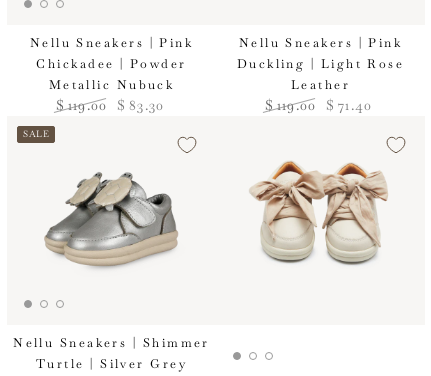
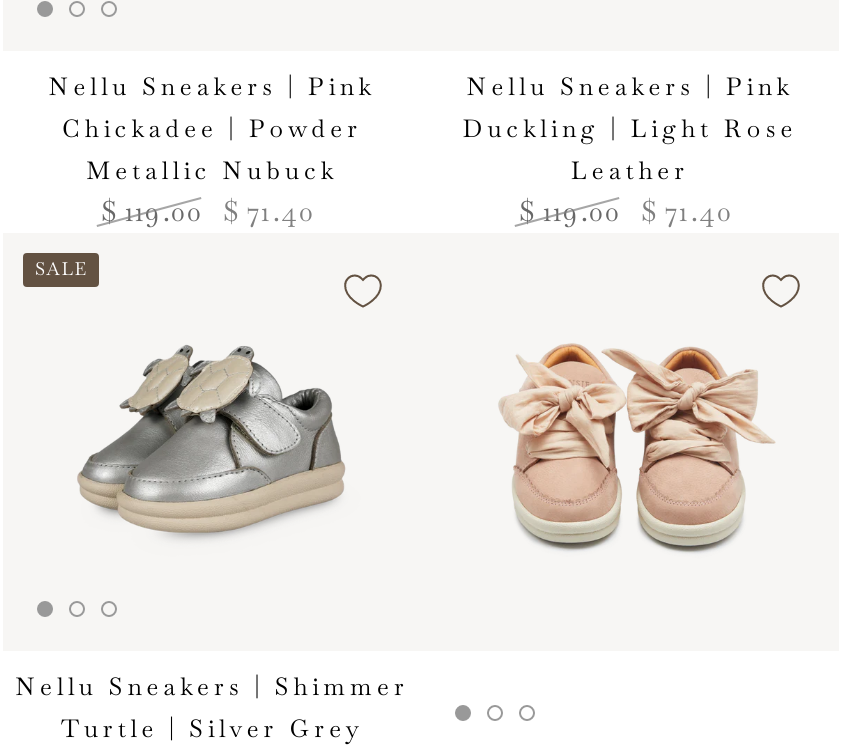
- $ 83.30
+ $ 71.40

- [image]
+ [image]
